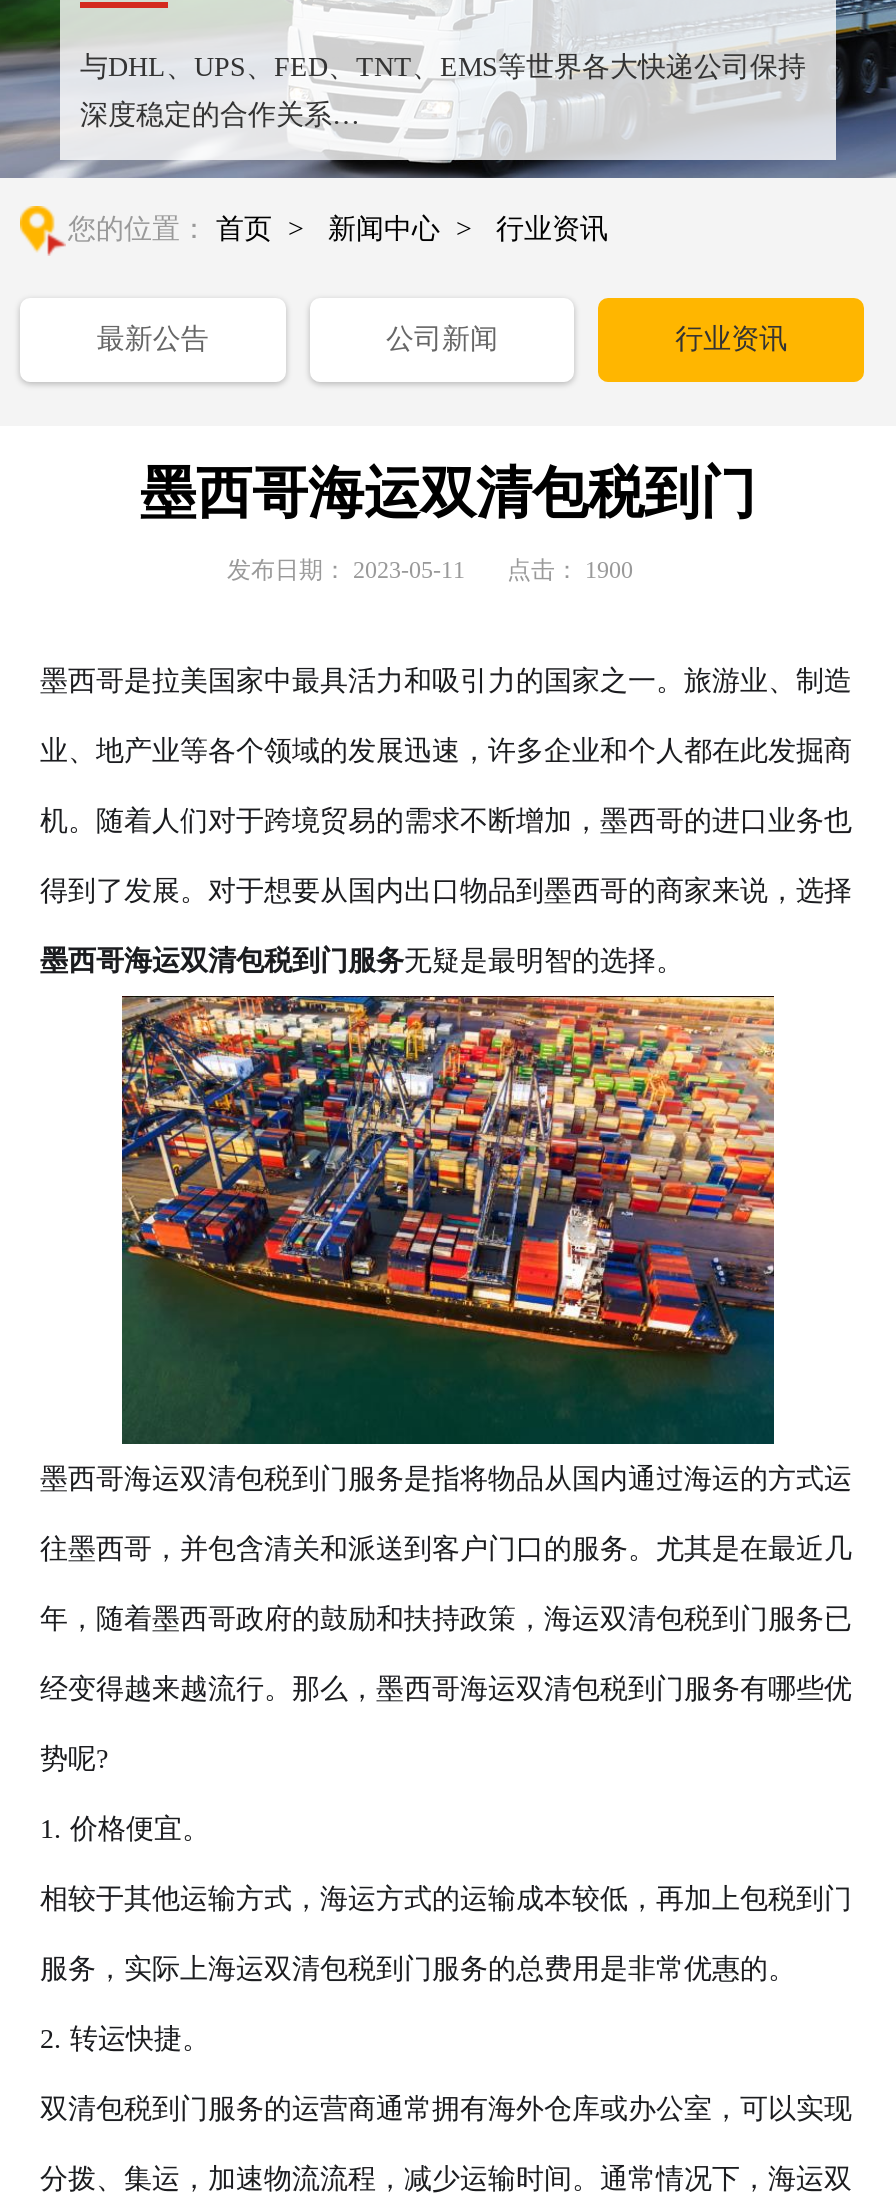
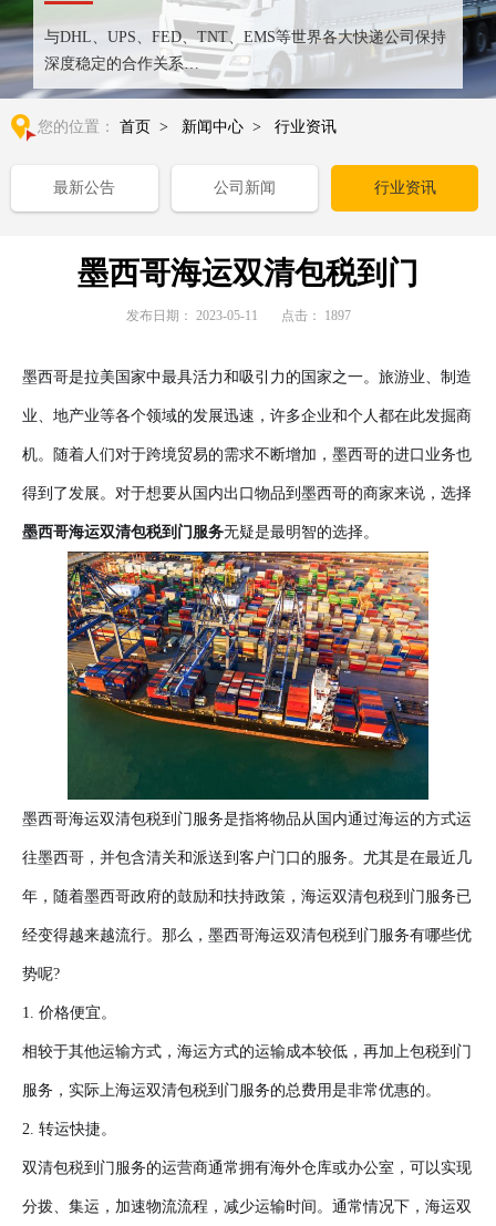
- 发布日期： 2023-05-11 点击： 1900
+ 发布日期： 2023-05-11 点击： 1897
